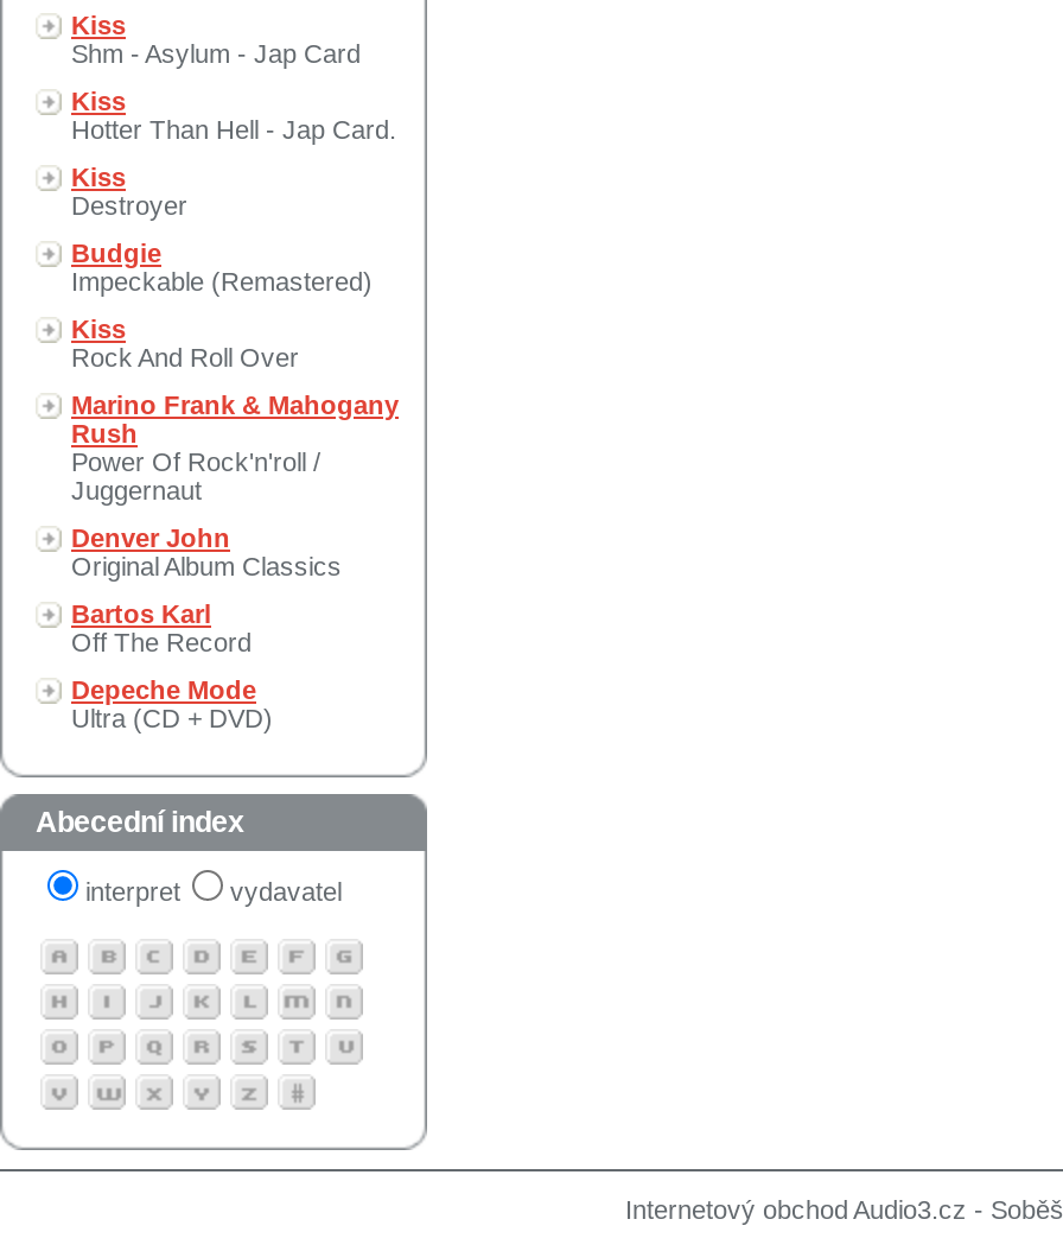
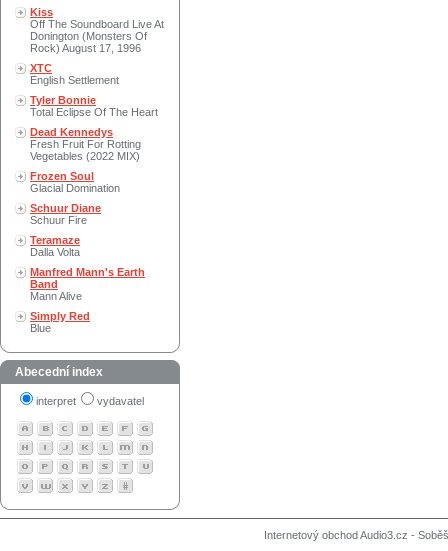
- Shm - Asylum - Jap Card
+ Off The Soundboard Live At
+ Donington (Monsters Of
+ Rock) August 17, 1996

- Kiss
- Hotter Than Hell - Jap Card.
+ XTC
+ English Settlement

- Kiss
- Destroyer
+ Tyler Bonnie
+ Total Eclipse Of The Heart

- Budgie
- Impeckable (Remastered)
+ Dead Kennedys
+ Fresh Fruit For Rotting
+ Vegetables (2022 MIX)

- Kiss
- Rock And Roll Over
+ Frozen Soul
+ Glacial Domination

- Marino Frank & Mahogany
- Rush
- Power Of Rock'n'roll /
- Juggernaut
+ Schuur Diane
+ Schuur Fire

- Denver John
- Original Album Classics
+ Teramaze
+ Dalla Volta

- Bartos Karl
- Off The Record
+ Manfred Mann's Earth
+ Band
+ Mann Alive

- Depeche Mode
- Ultra (CD + DVD)
+ Simply Red
+ Blue
